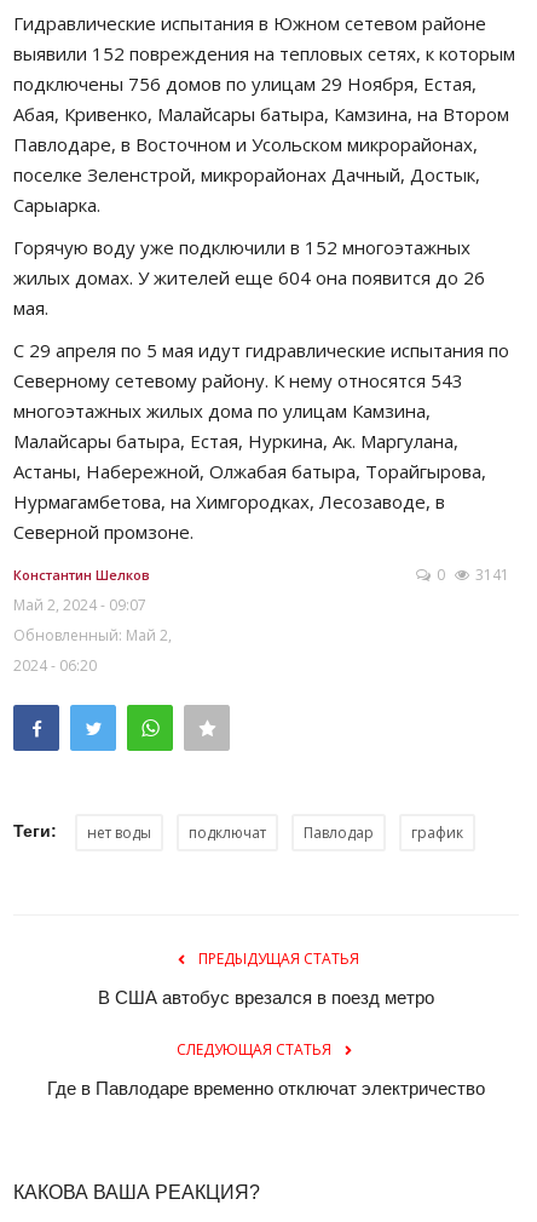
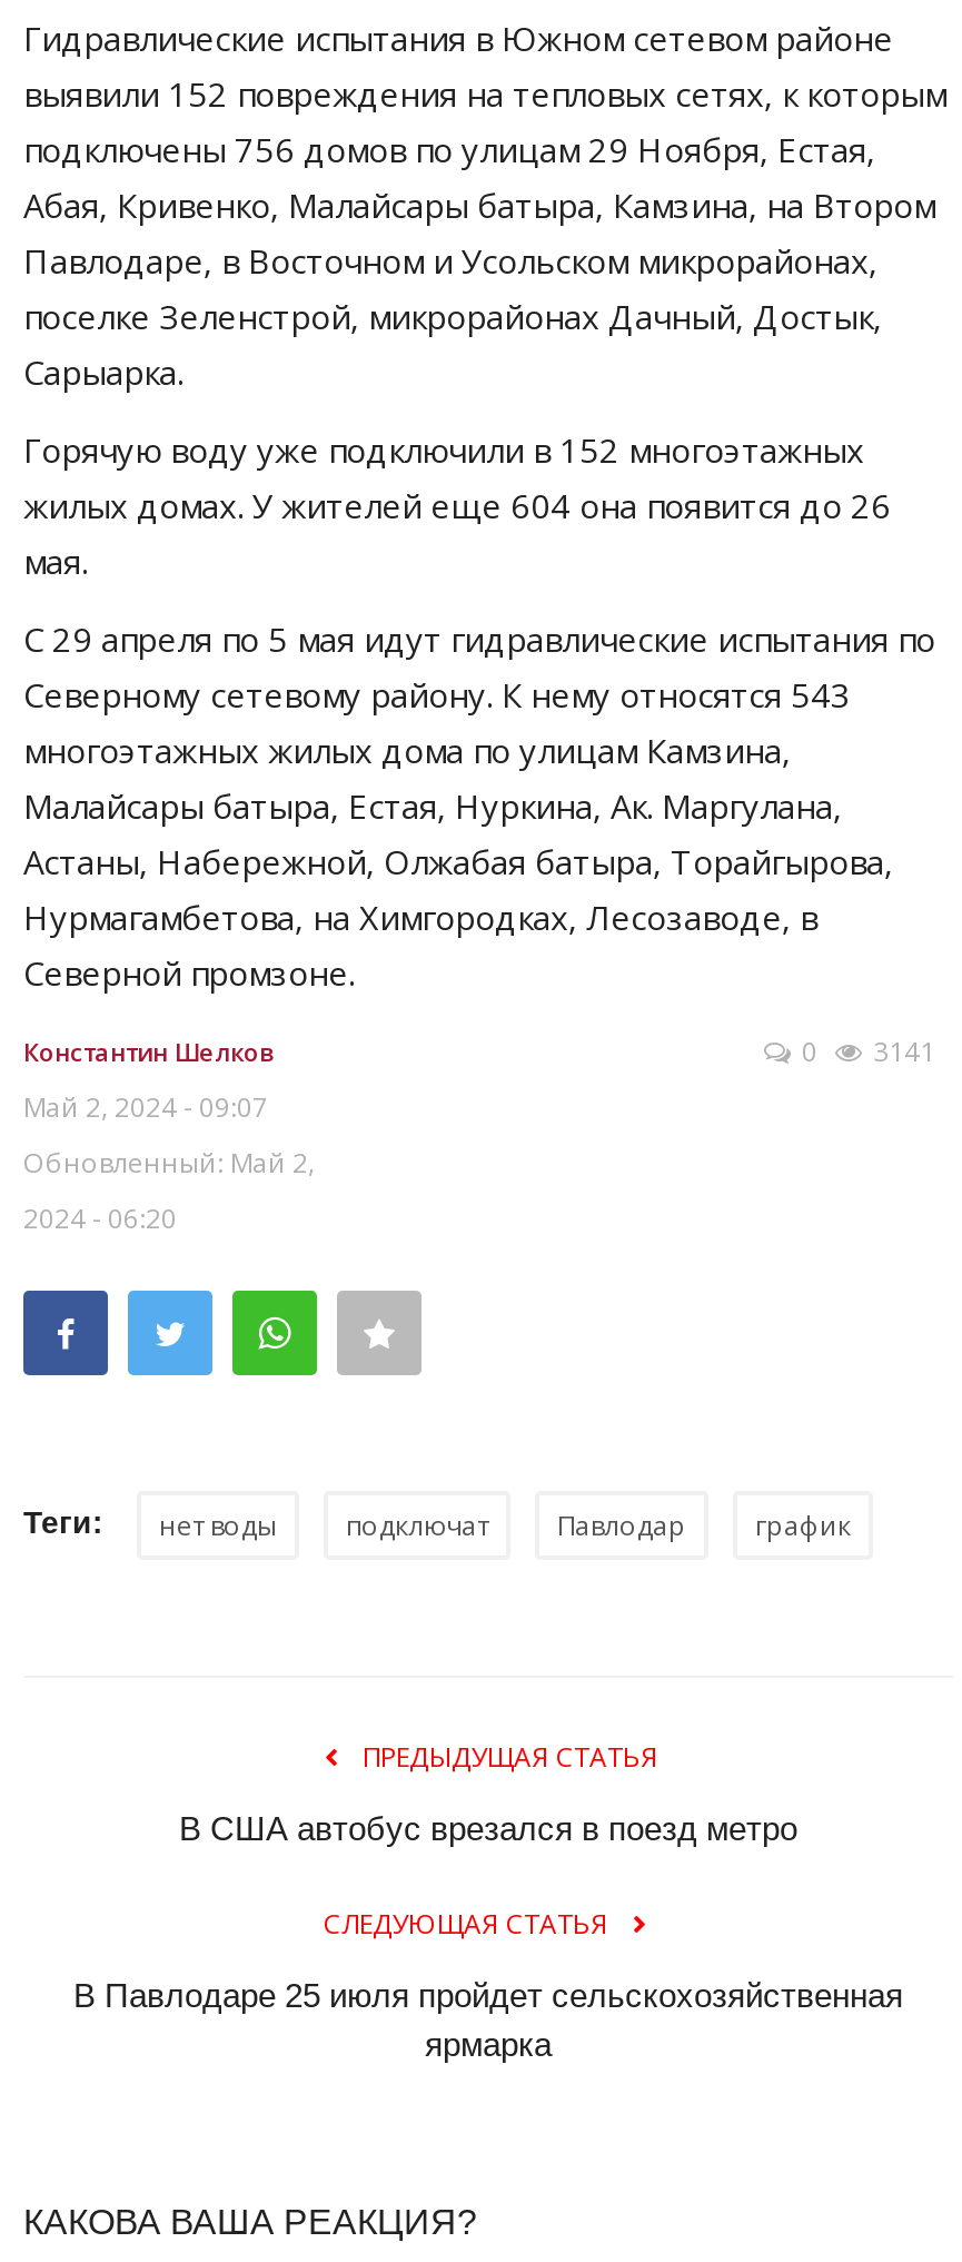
- Где в Павлодаре временно отключат электричество
+ В Павлодаре 25 июля пройдет сельскохозяйственная
+ ярмарка
